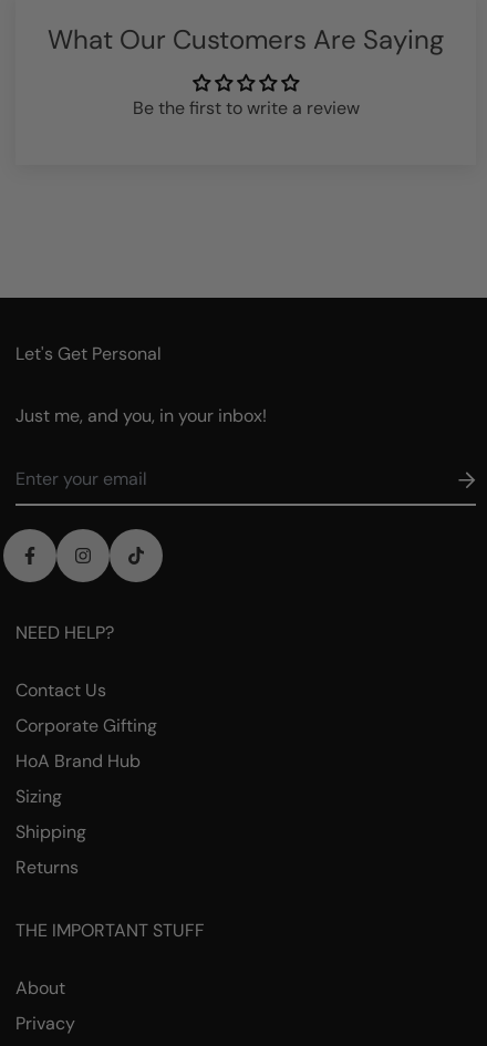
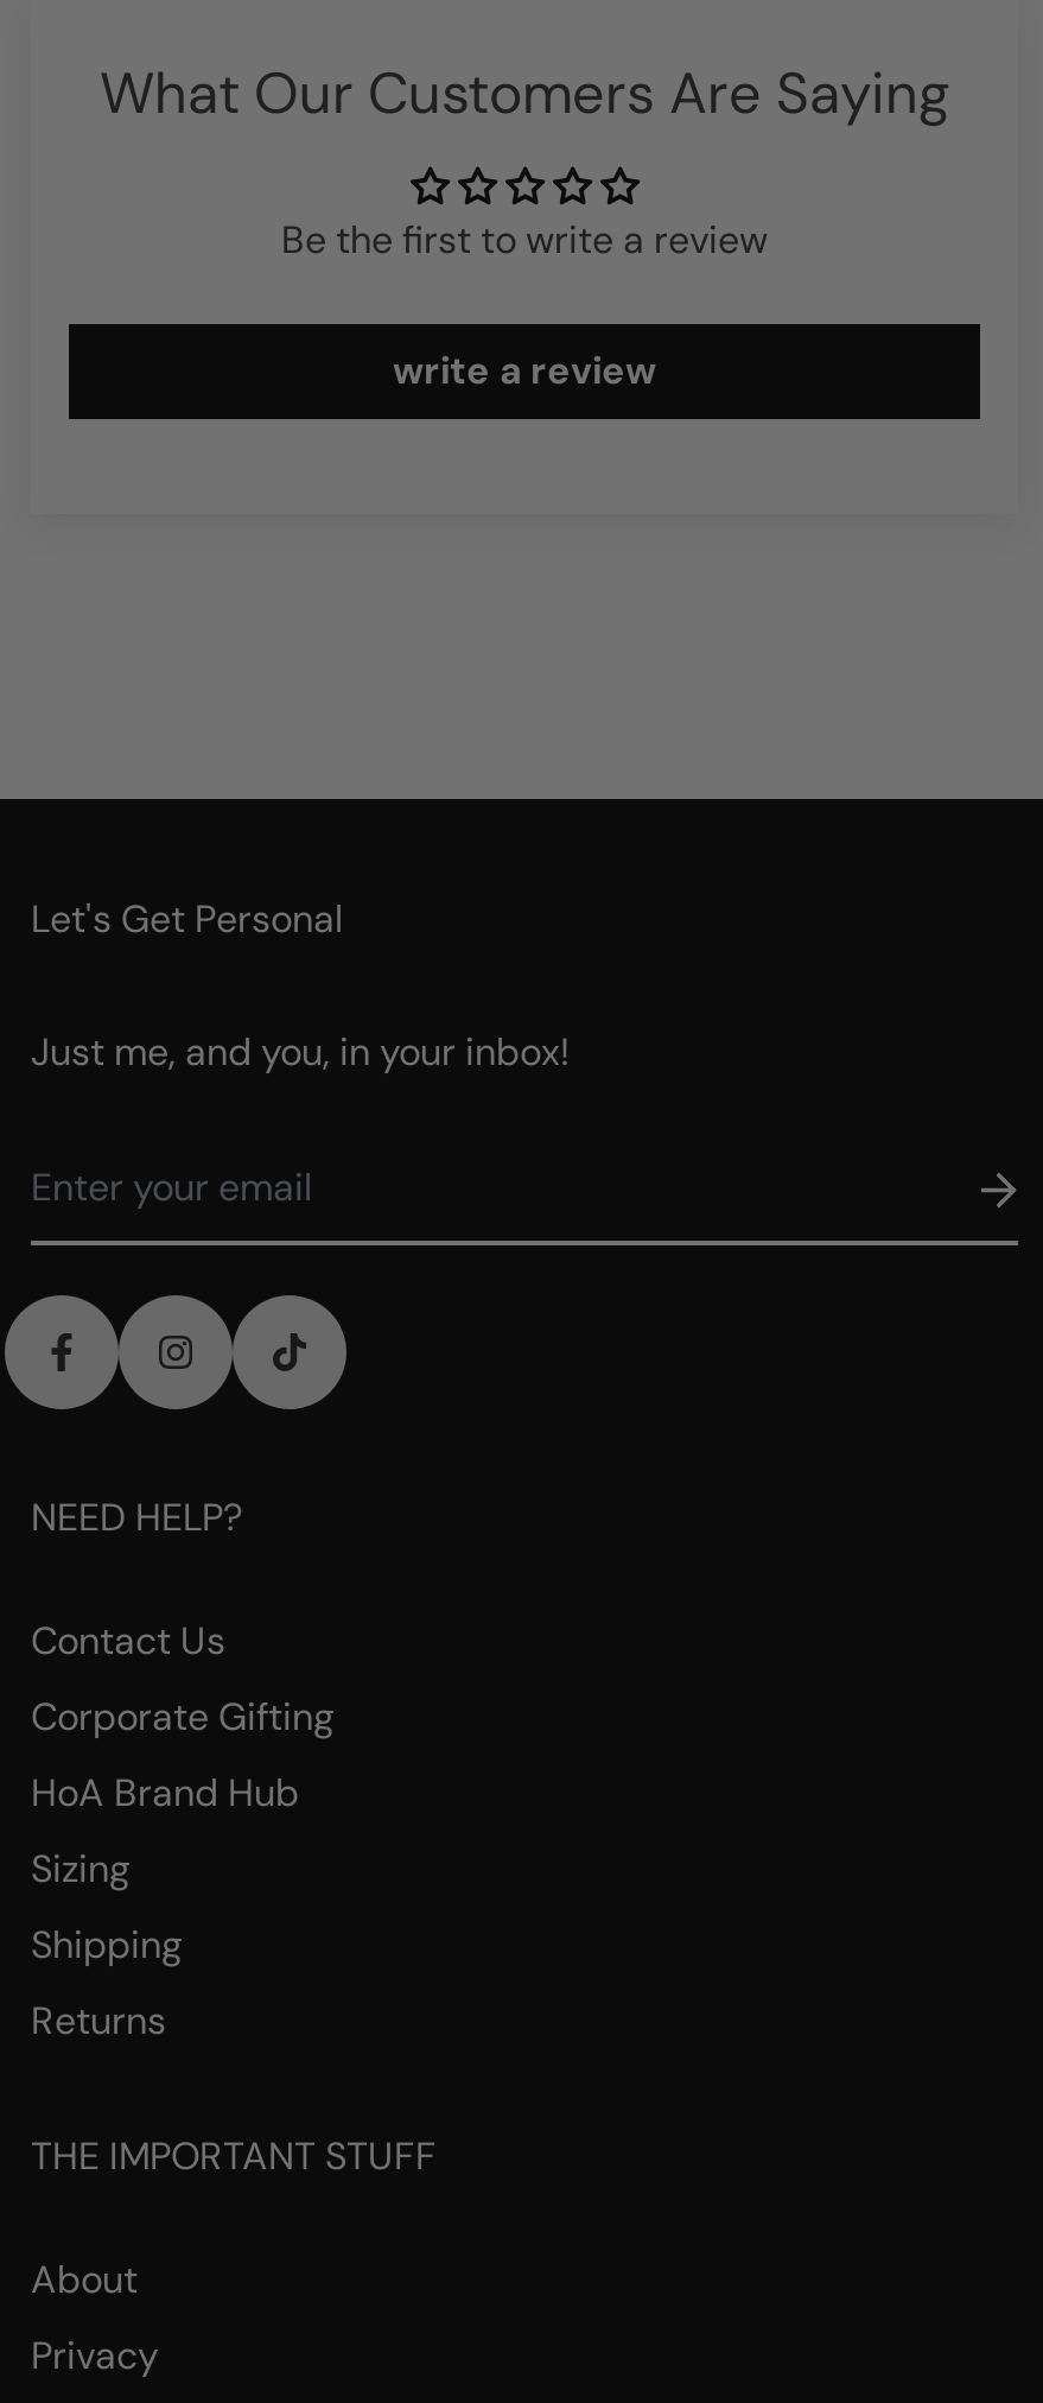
+ write a review
